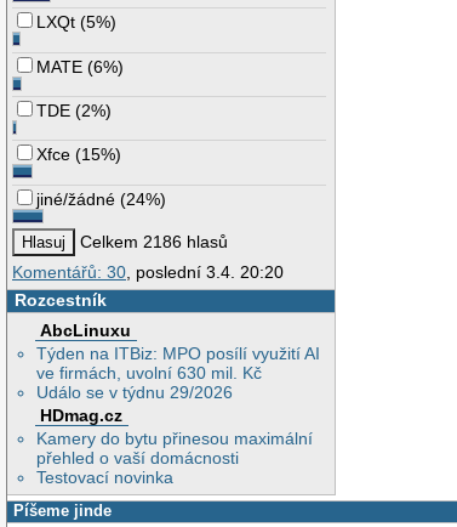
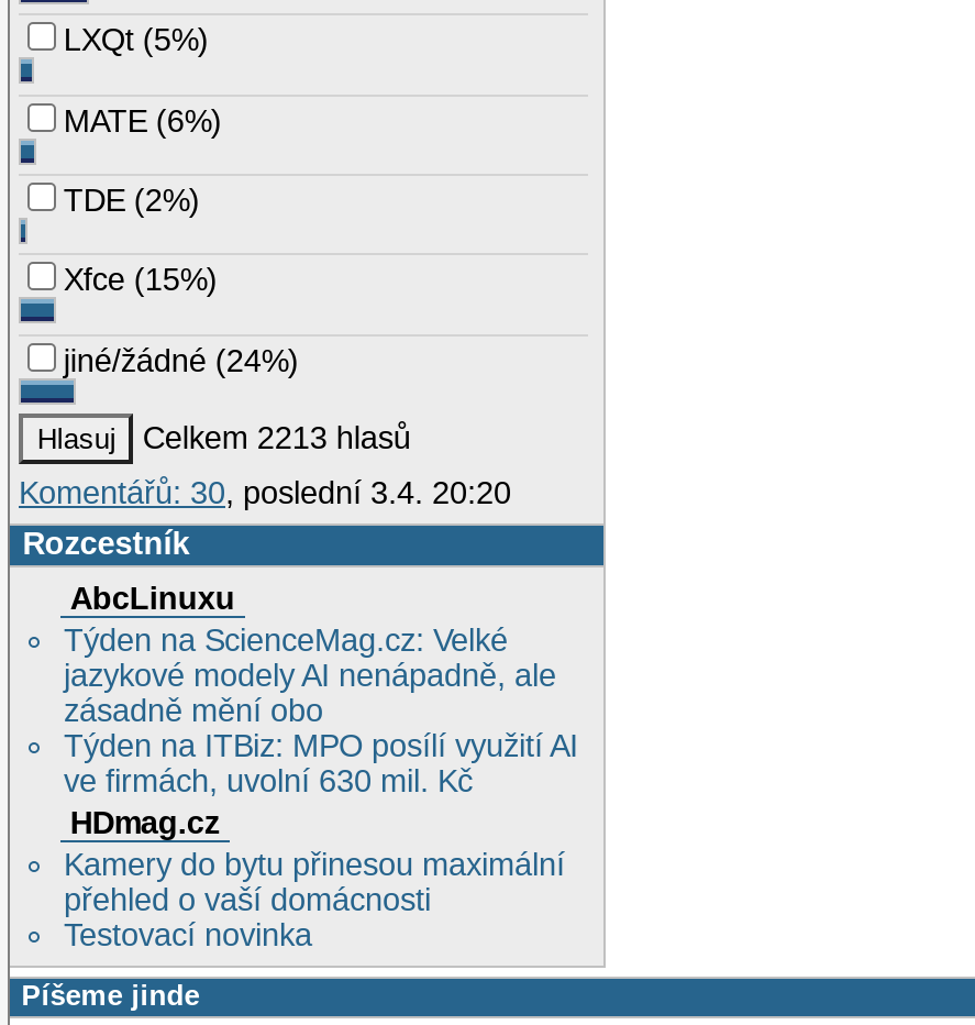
- Celkem 2186 hlasů
+ Celkem 2213 hlasů

+ Týden na ScienceMag.cz: Velké
+ jazykové modely AI nenápadně, ale
+ zásadně mění obo

moved down: Týden na ITBiz: MPO posílí využití AI | ve firmách, uvolní 630 mil. Kč

- Událo se v týdnu 29/2026
